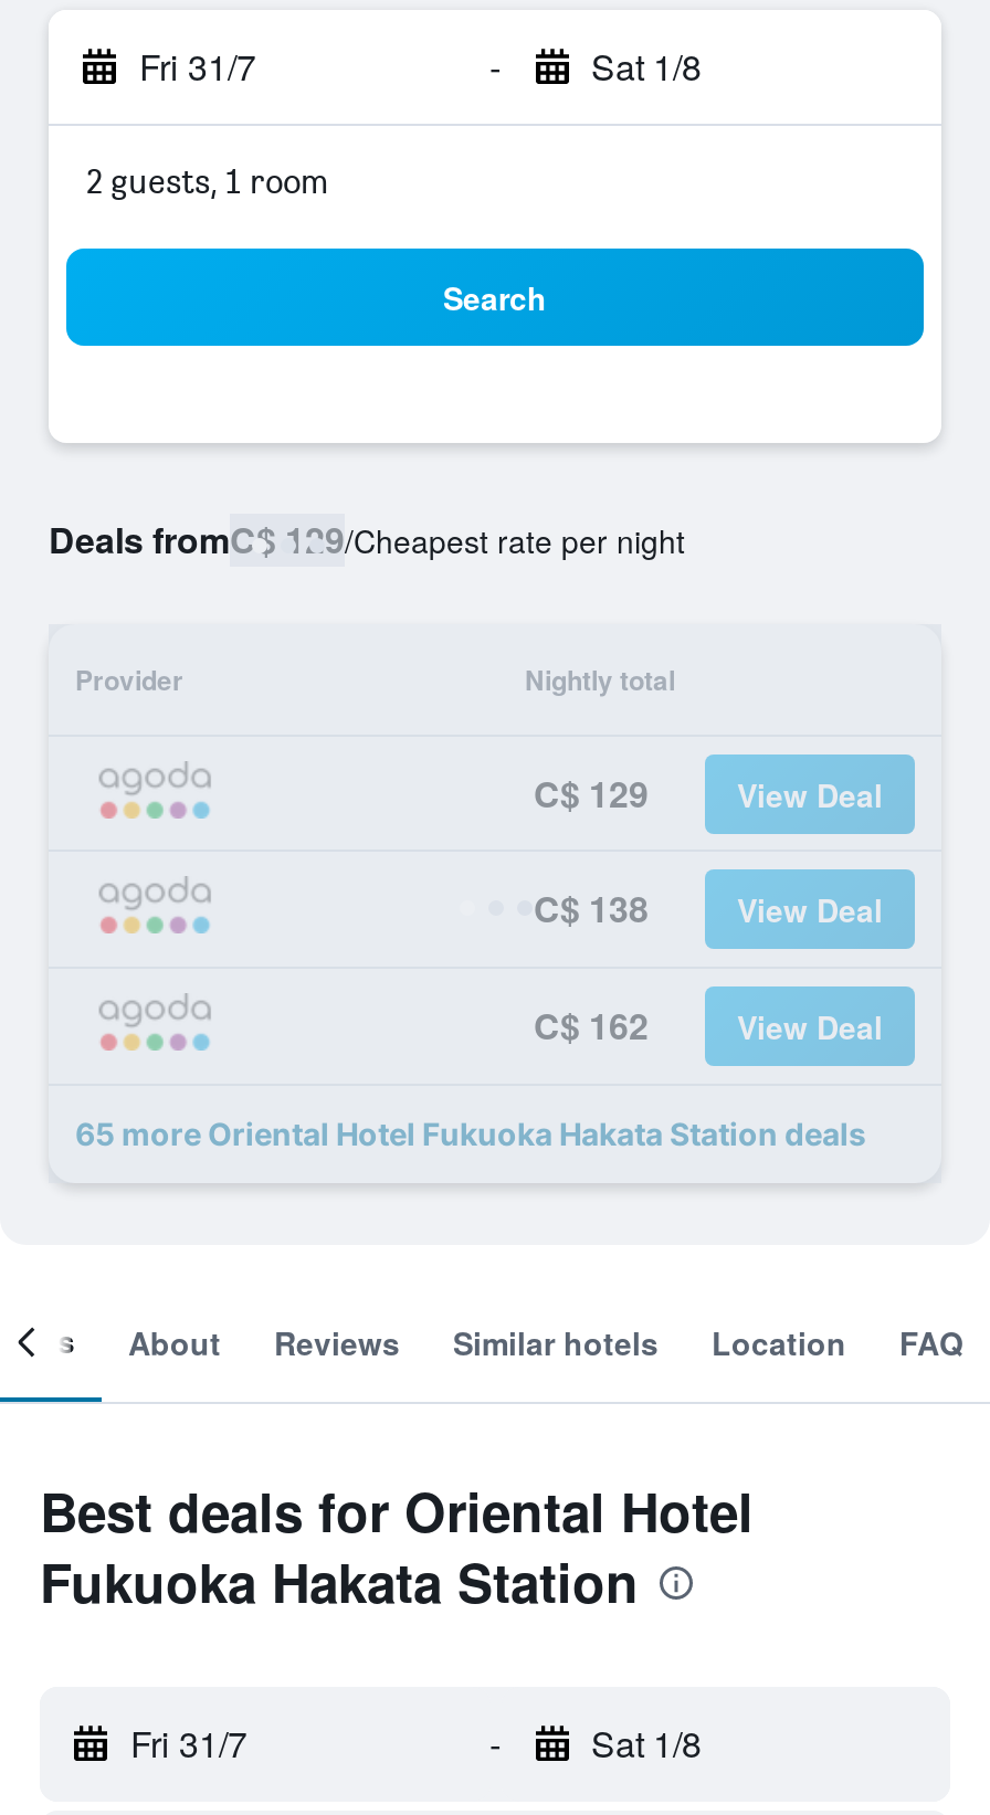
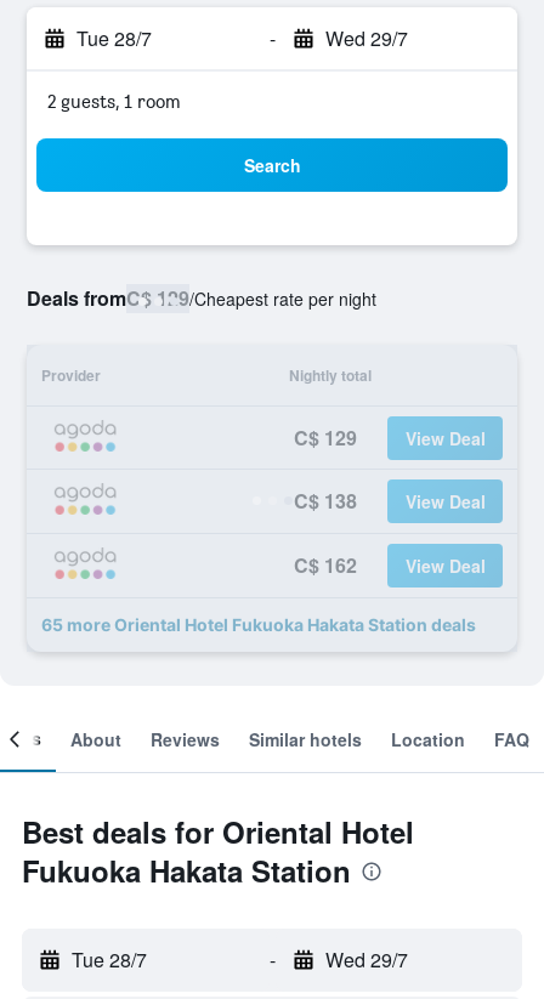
- Fri 31/7
+ Tue 28/7

- Sat 1/8
+ Wed 29/7

- Fri 31/7
+ Tue 28/7

- Sat 1/8
+ Wed 29/7
